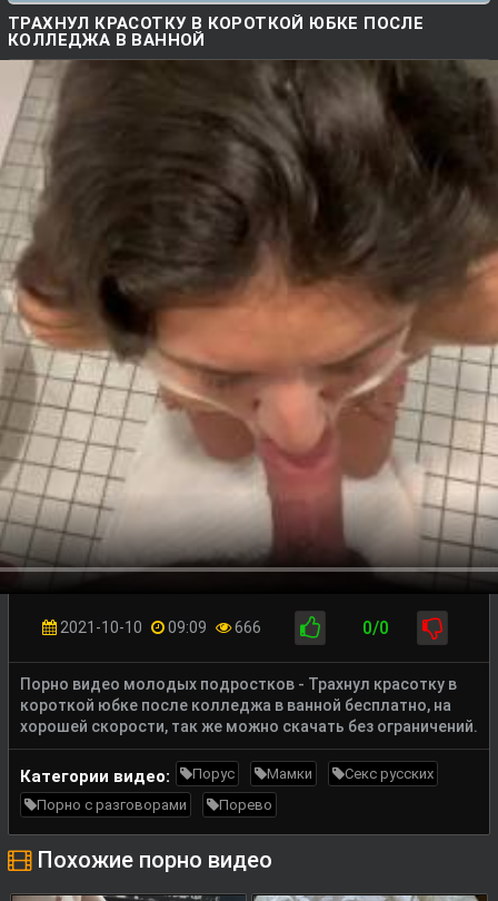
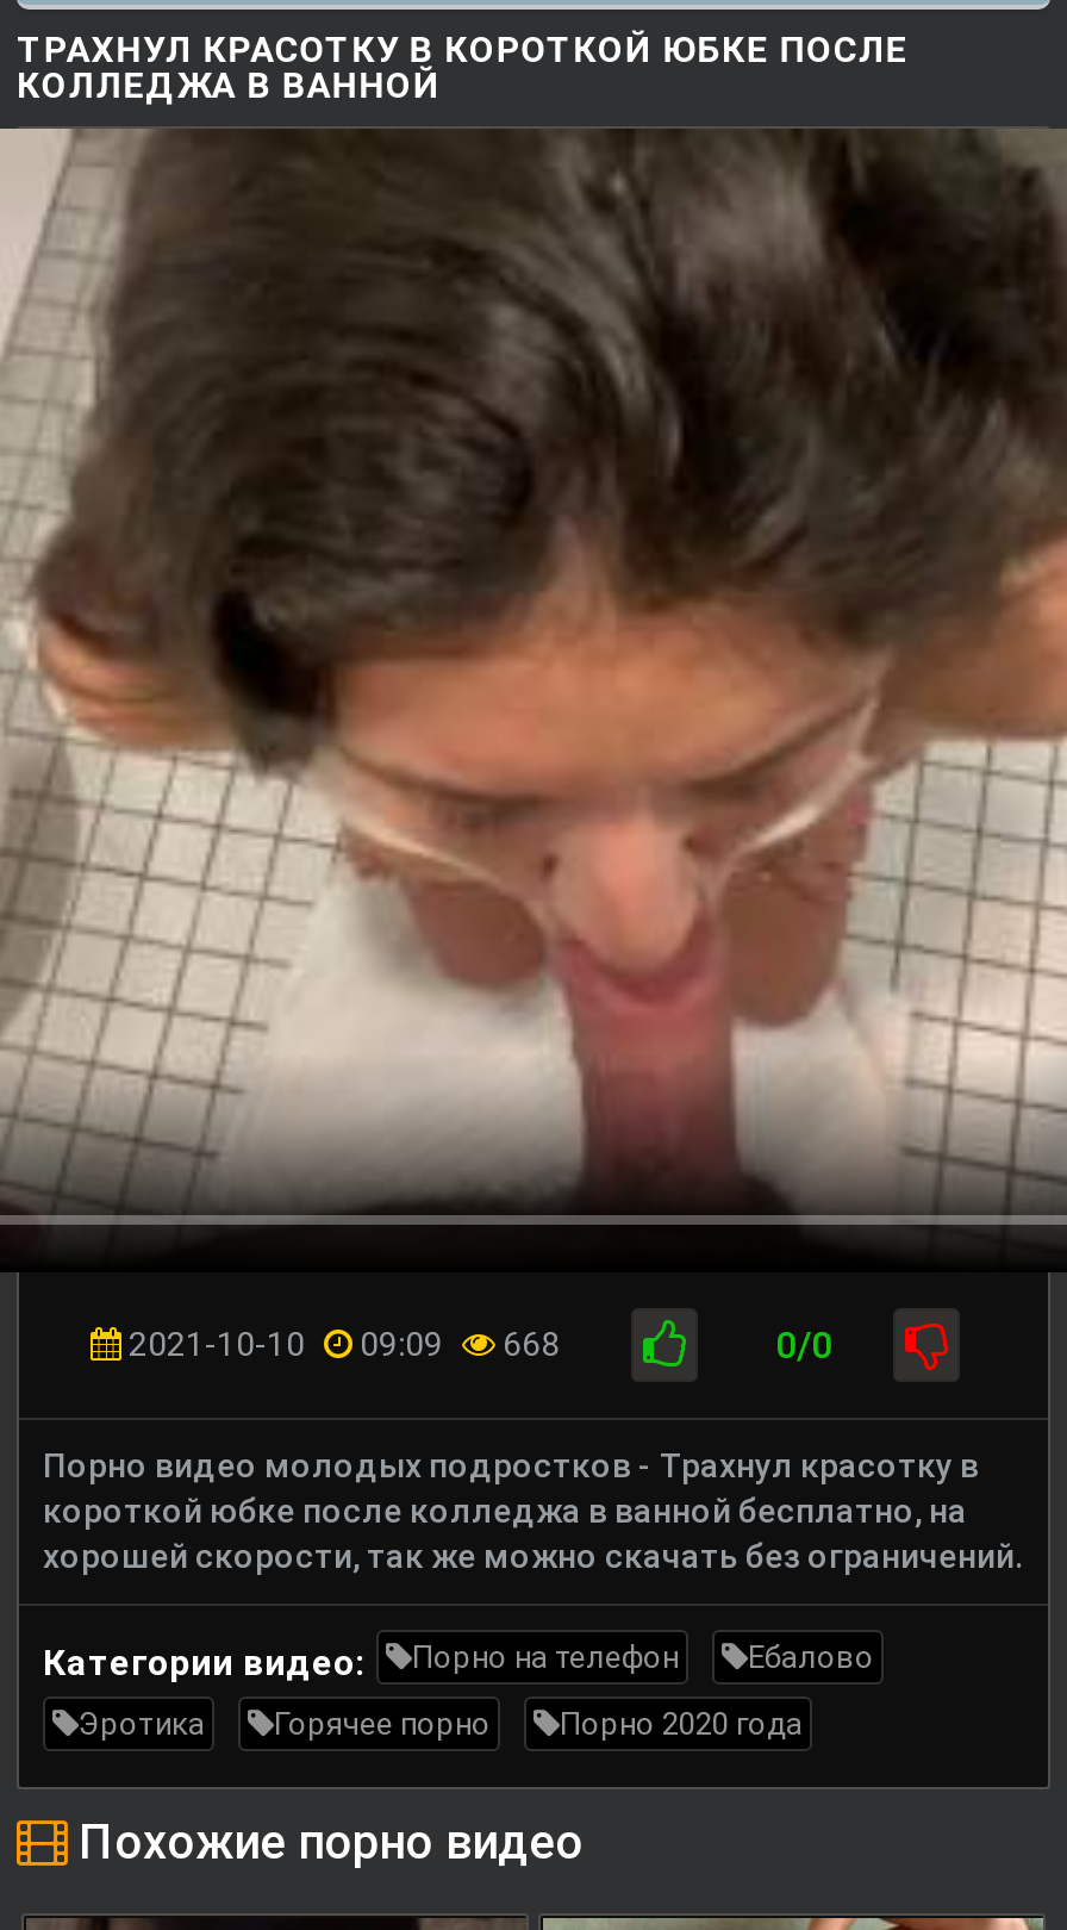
- 2021-10-10 09:09 666
+ 2021-10-10 09:09 668

- Порус
- Мамки
- Секс русских
+ Порно на телефон
+ Ебалово

- Порно с разговорами
- Порево
+ Эротика
+ Горячее порно
+ Порно 2020 года
